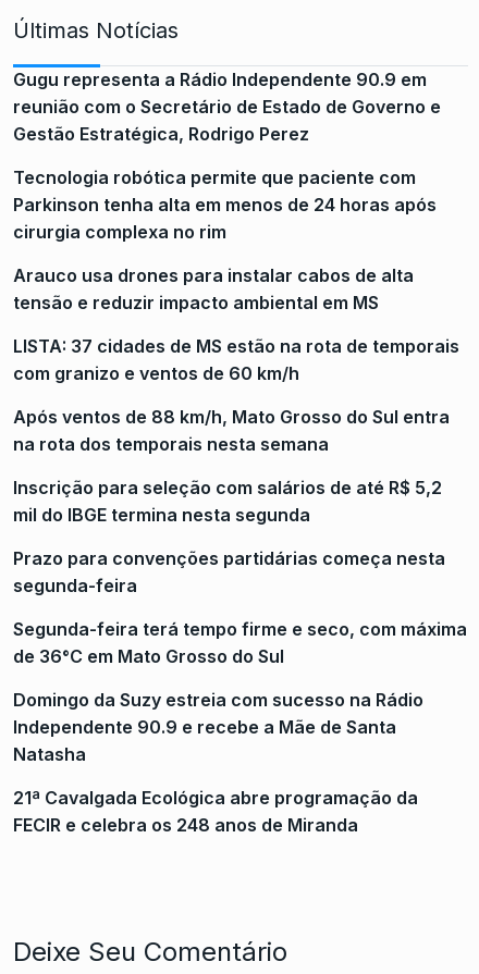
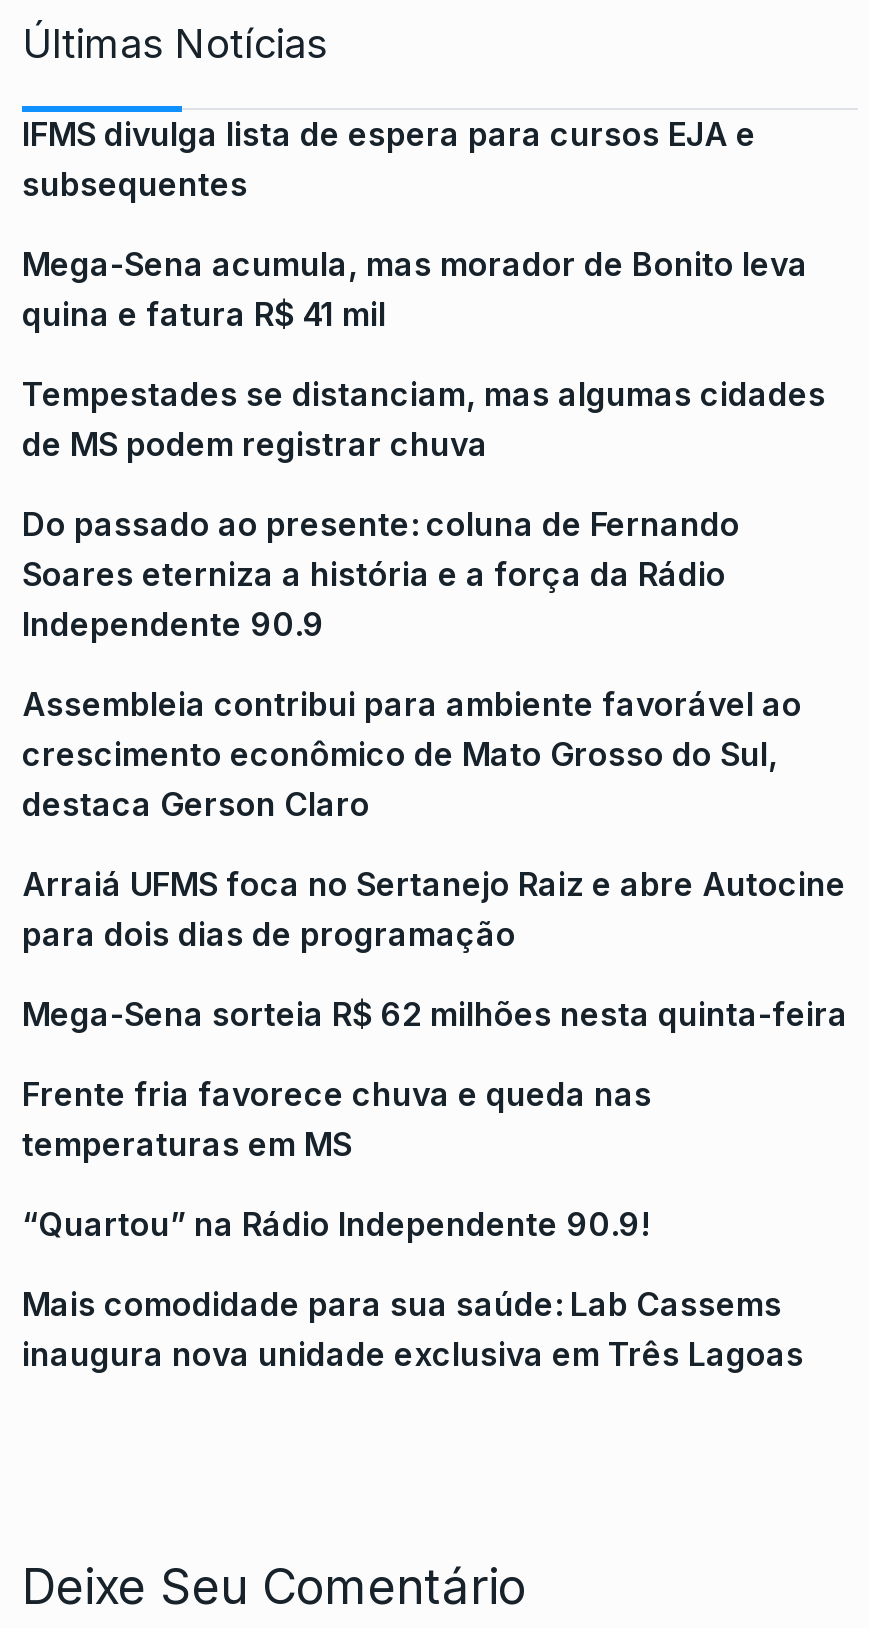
- Gugu representa a Rádio Independente 90.9 em
- reunião com o Secretário de Estado de Governo e
- Gestão Estratégica, Rodrigo Perez
+ IFMS divulga lista de espera para cursos EJA e
+ subsequentes

- Tecnologia robótica permite que paciente com
- Parkinson tenha alta em menos de 24 horas após
- cirurgia complexa no rim
+ Mega-Sena acumula, mas morador de Bonito leva
+ quina e fatura R$ 41 mil

- Arauco usa drones para instalar cabos de alta
- tensão e reduzir impacto ambiental em MS
+ Tempestades se distanciam, mas algumas cidades
+ de MS podem registrar chuva

- LISTA: 37 cidades de MS estão na rota de temporais
- com granizo e ventos de 60 km/h
+ Do passado ao presente: coluna de Fernando
+ Soares eterniza a história e a força da Rádio
+ Independente 90.9

- Após ventos de 88 km/h, Mato Grosso do Sul entra
- na rota dos temporais nesta semana
+ Assembleia contribui para ambiente favorável ao
+ crescimento econômico de Mato Grosso do Sul,
+ destaca Gerson Claro

- Inscrição para seleção com salários de até R$ 5,2
- mil do IBGE termina nesta segunda
+ Arraiá UFMS foca no Sertanejo Raiz e abre Autocine
+ para dois dias de programação

- Prazo para convenções partidárias começa nesta
- segunda-feira
+ Mega-Sena sorteia R$ 62 milhões nesta quinta-feira

- Segunda-feira terá tempo firme e seco, com máxima
- de 36°C em Mato Grosso do Sul
+ Frente fria favorece chuva e queda nas
+ temperaturas em MS

- Domingo da Suzy estreia com sucesso na Rádio
- Independente 90.9 e recebe a Mãe de Santa
- Natasha
+ “Quartou” na Rádio Independente 90.9!

- 21ª Cavalgada Ecológica abre programação da
- FECIR e celebra os 248 anos de Miranda
+ Mais comodidade para sua saúde: Lab Cassems
+ inaugura nova unidade exclusiva em Três Lagoas
